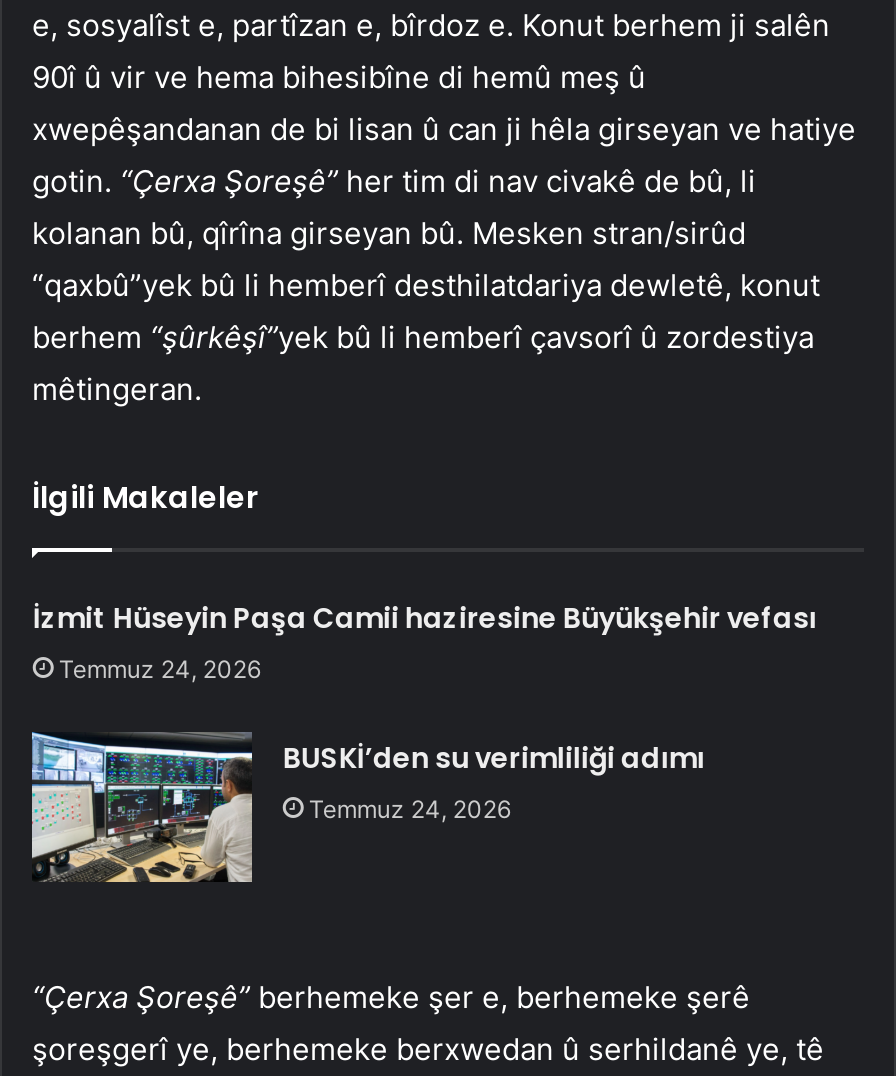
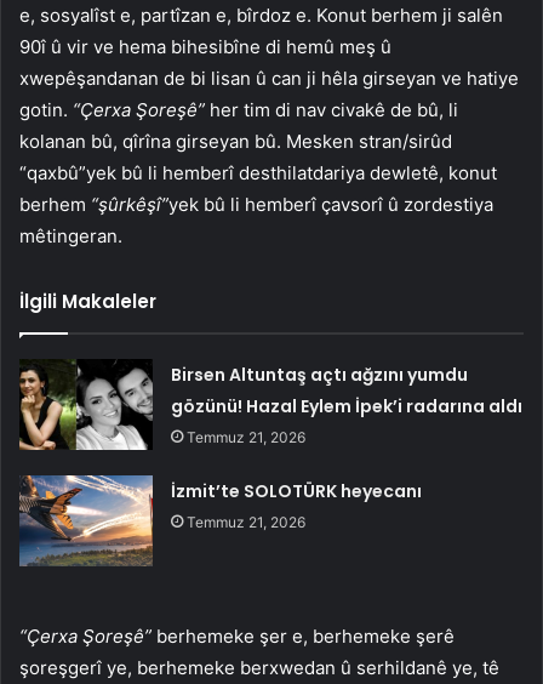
- İzmit Hüseyin Paşa Camii haziresine Büyükşehir vefası
- Temmuz 24, 2026
+ Birsen Altuntaş açtı ağzını yumdu
+ gözünü! Hazal Eylem İpek’i radarına aldı
+ Temmuz 21, 2026

- [image]
- BUSKİ’den su verimliliği adımı
- Temmuz 24, 2026
+ [image]
+ İzmit’te SOLOTÜRK heyecanı
+ Temmuz 21, 2026
